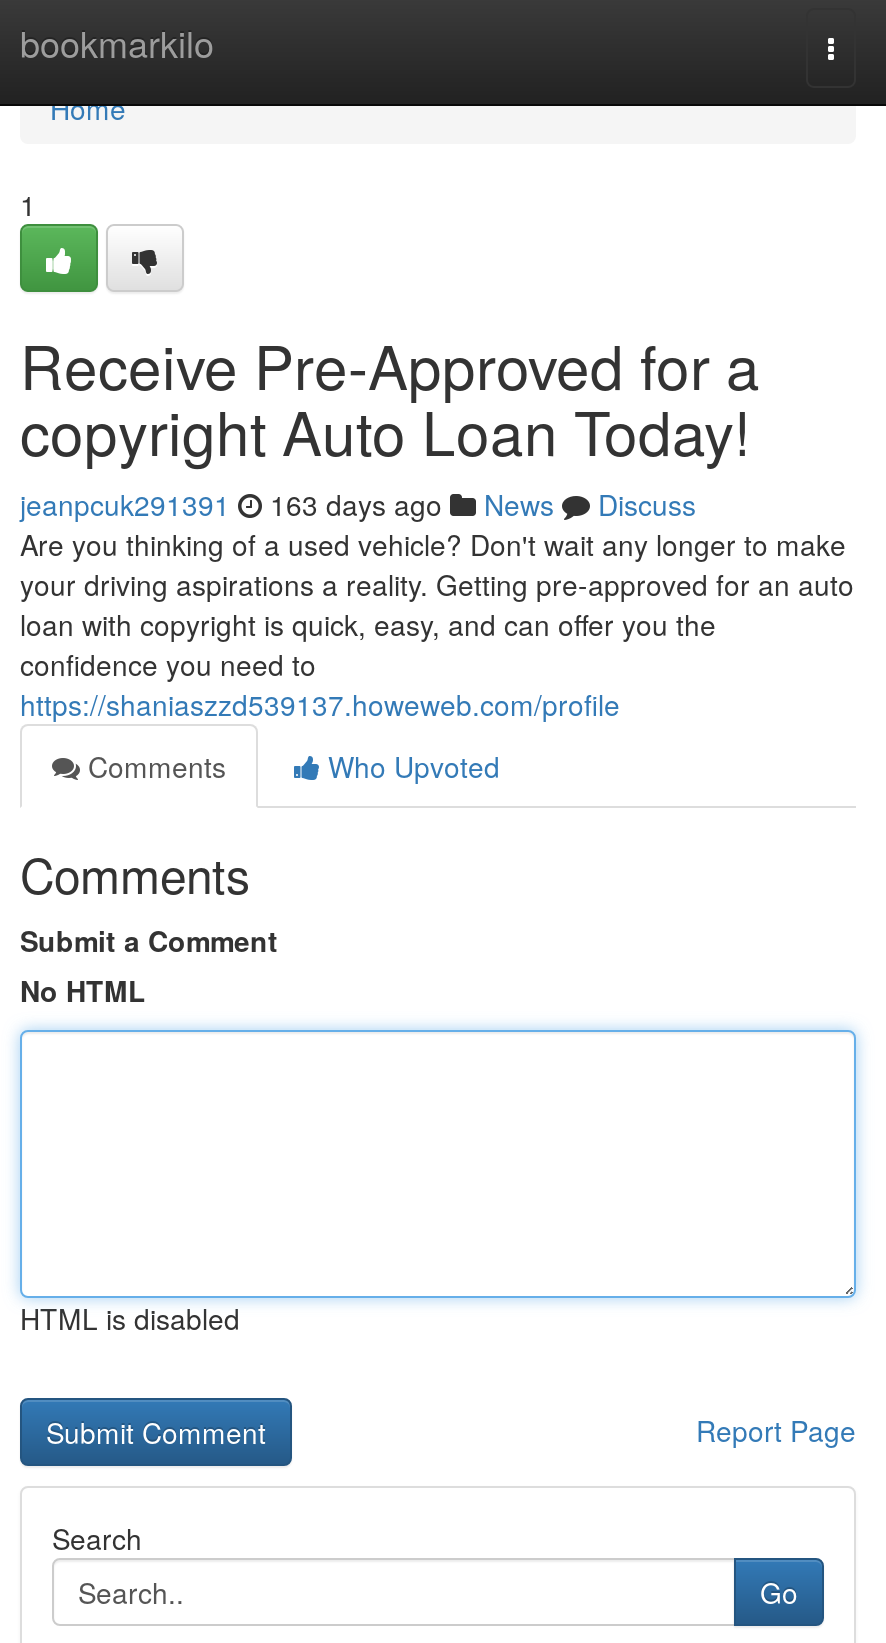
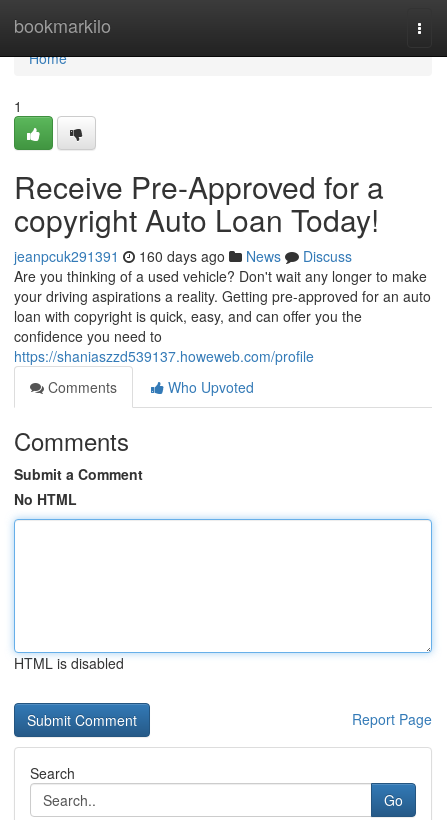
- jeanpcuk291391 163 days ago News Discuss
+ jeanpcuk291391 160 days ago News Discuss
